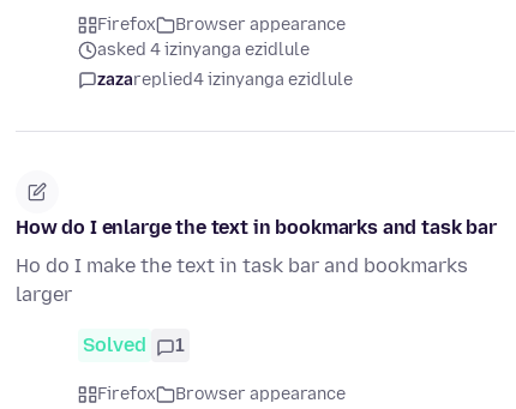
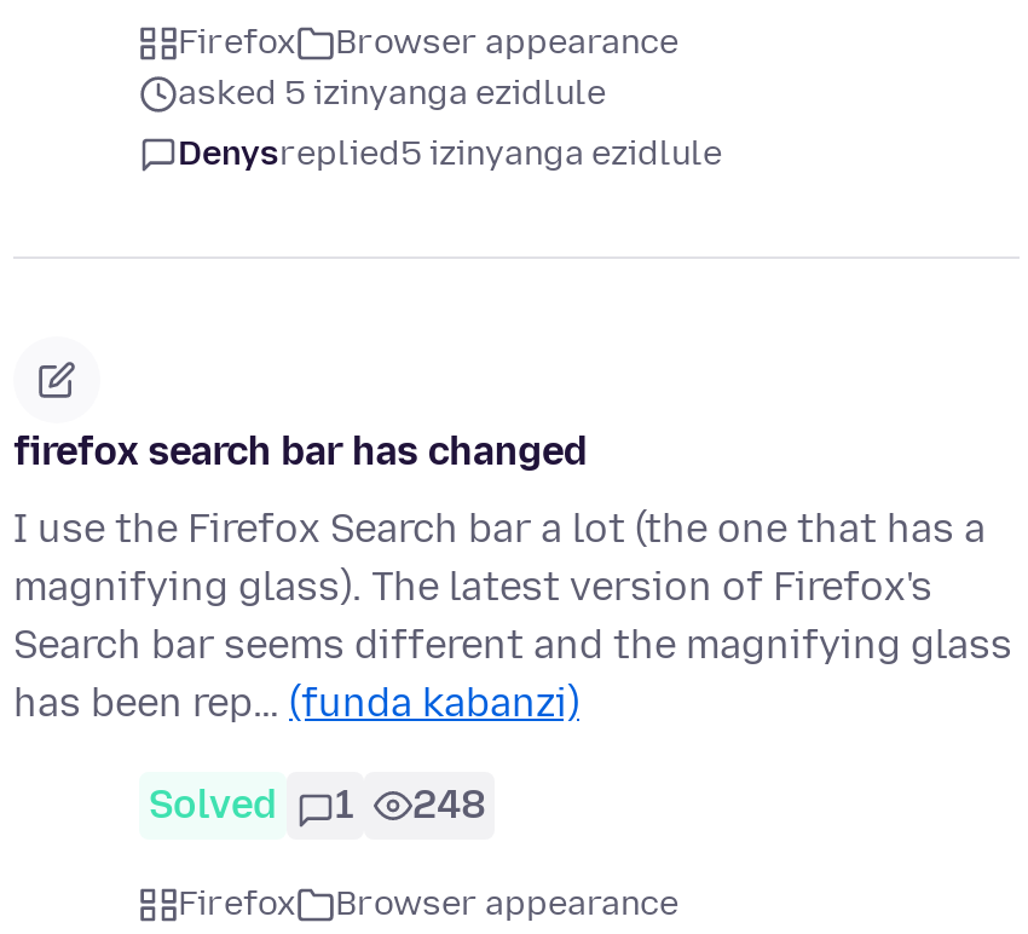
- asked 4 izinyanga ezidlule
+ asked 5 izinyanga ezidlule

- zazareplied4 izinyanga ezidlule
+ Denysreplied5 izinyanga ezidlule

- How do I enlarge the text in bookmarks and task bar
+ firefox search bar has changed

- Ho do I make the text in task bar and bookmarks
- larger
+ I use the Firefox Search bar a lot (the one that has a
+ magnifying glass). The latest version of Firefox's
+ Search bar seems different and the magnifying glass
+ has been rep… (funda kabanzi)

+ 248
